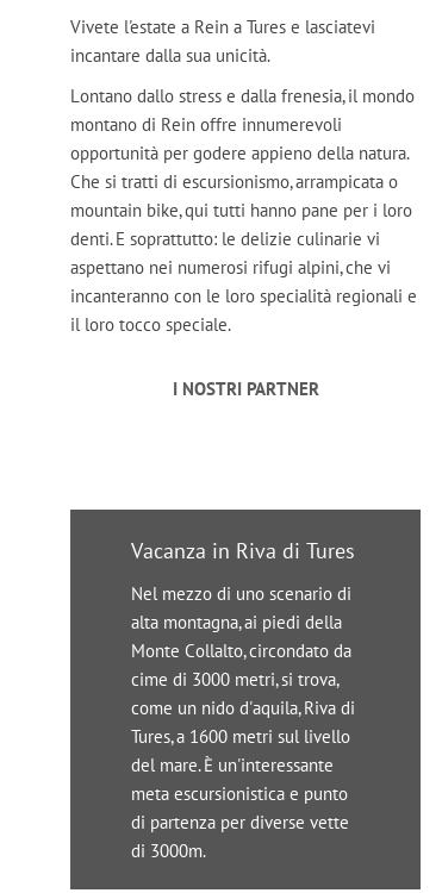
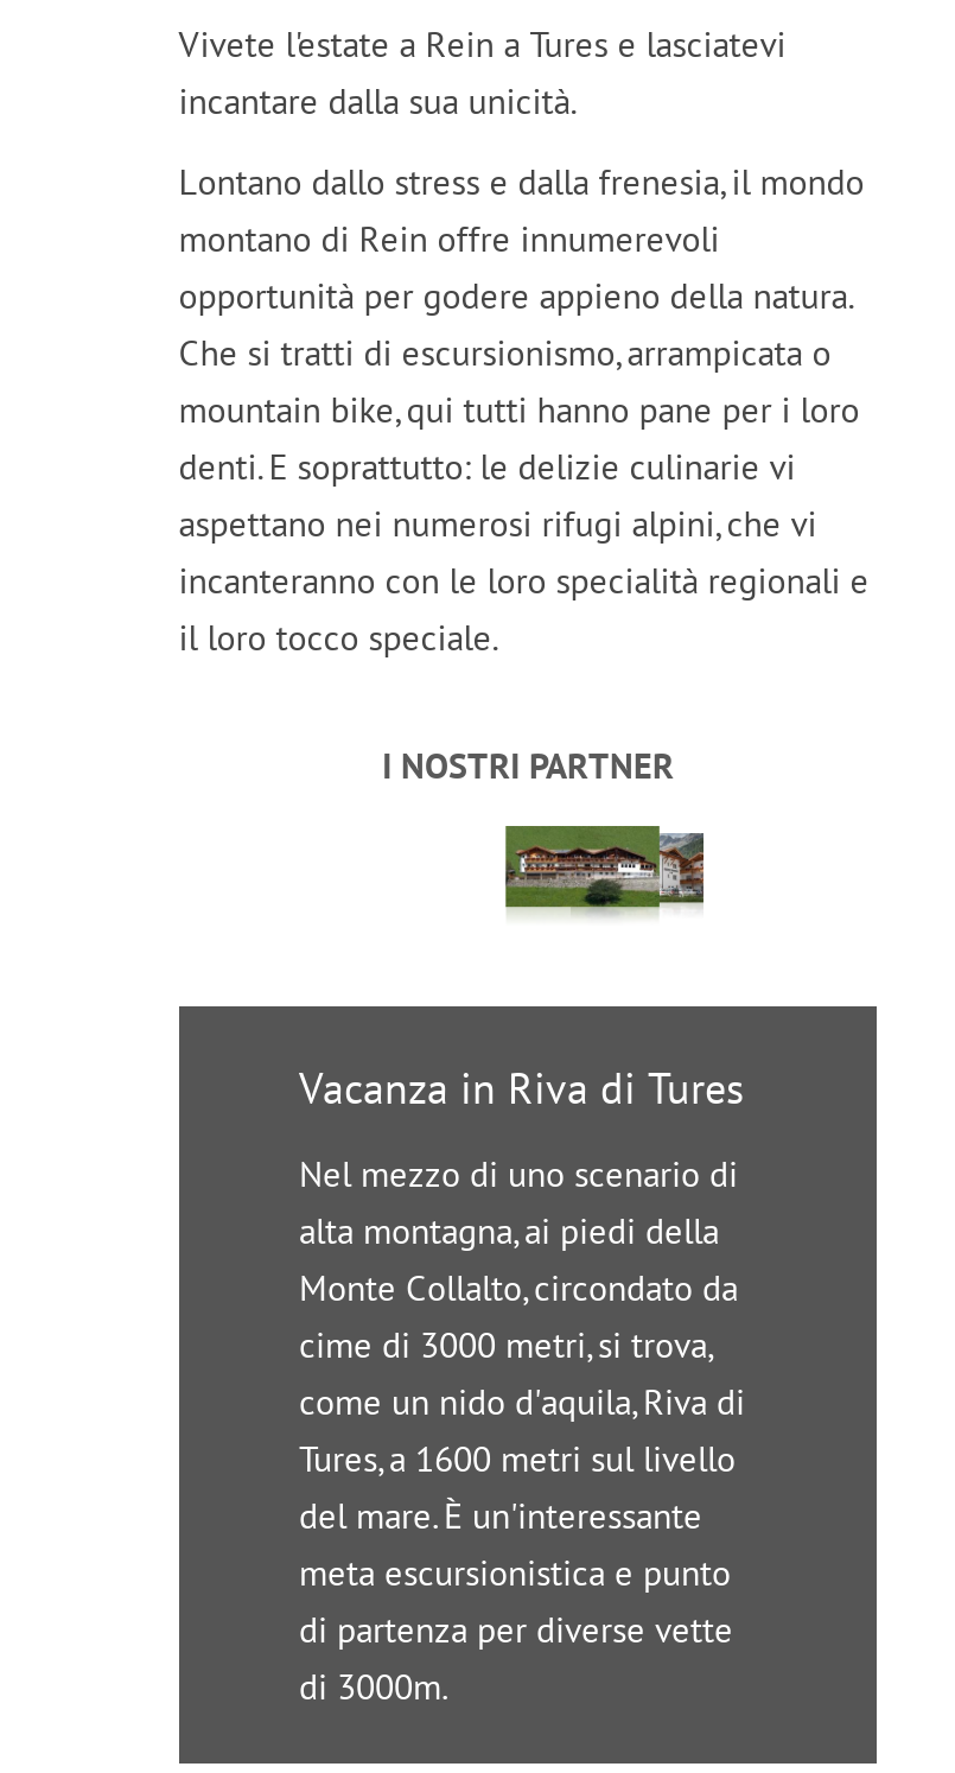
+ [image]
